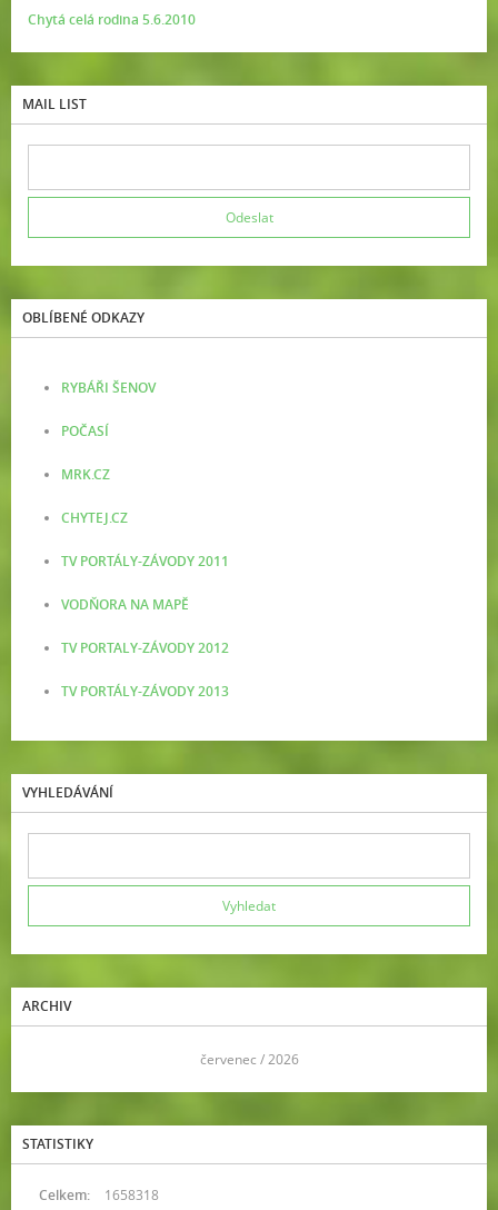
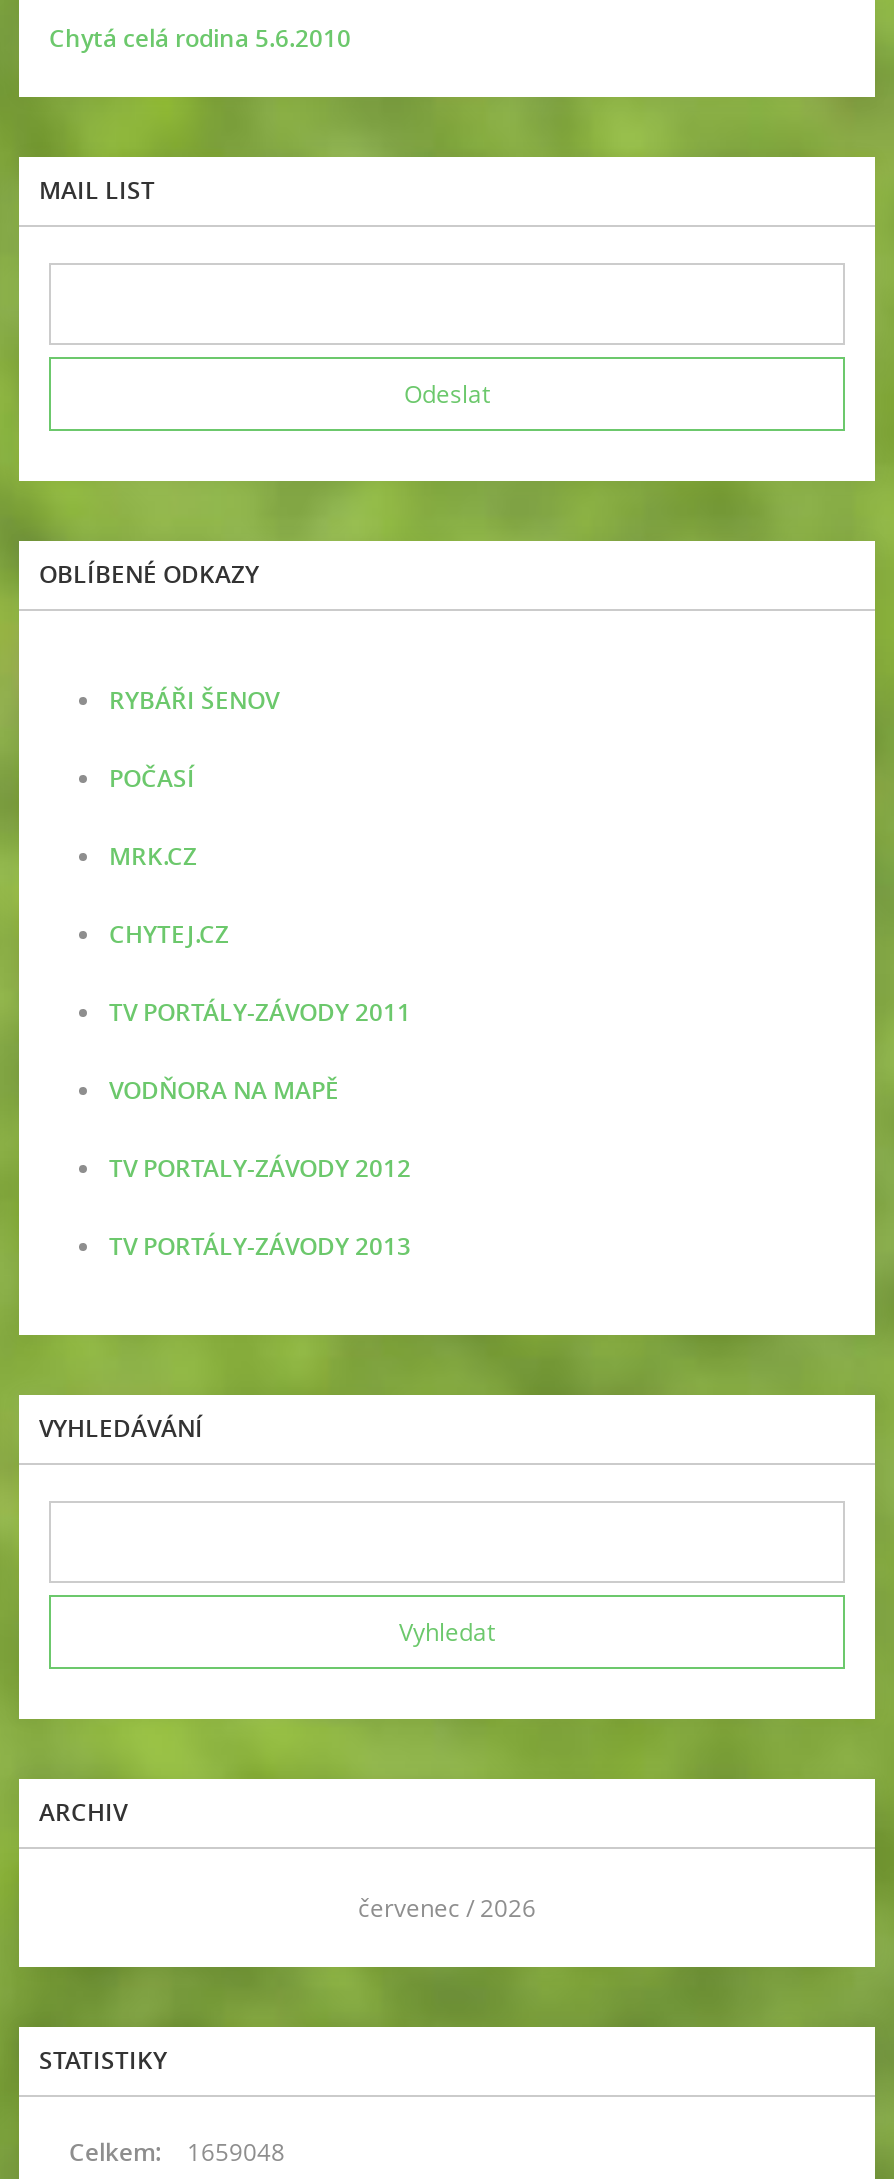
- Celkem: 1658318
+ Celkem: 1659048
